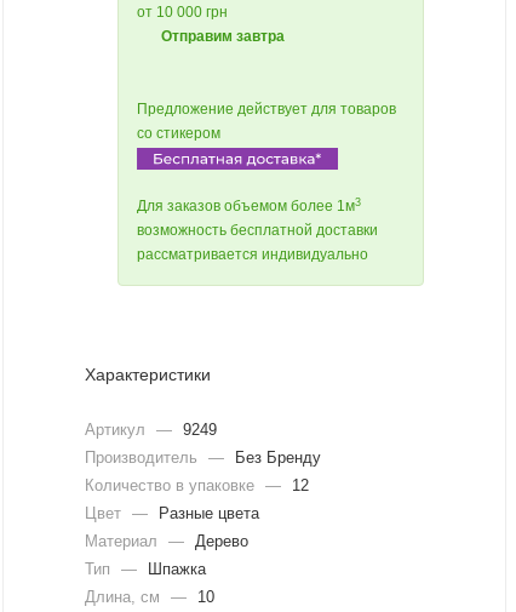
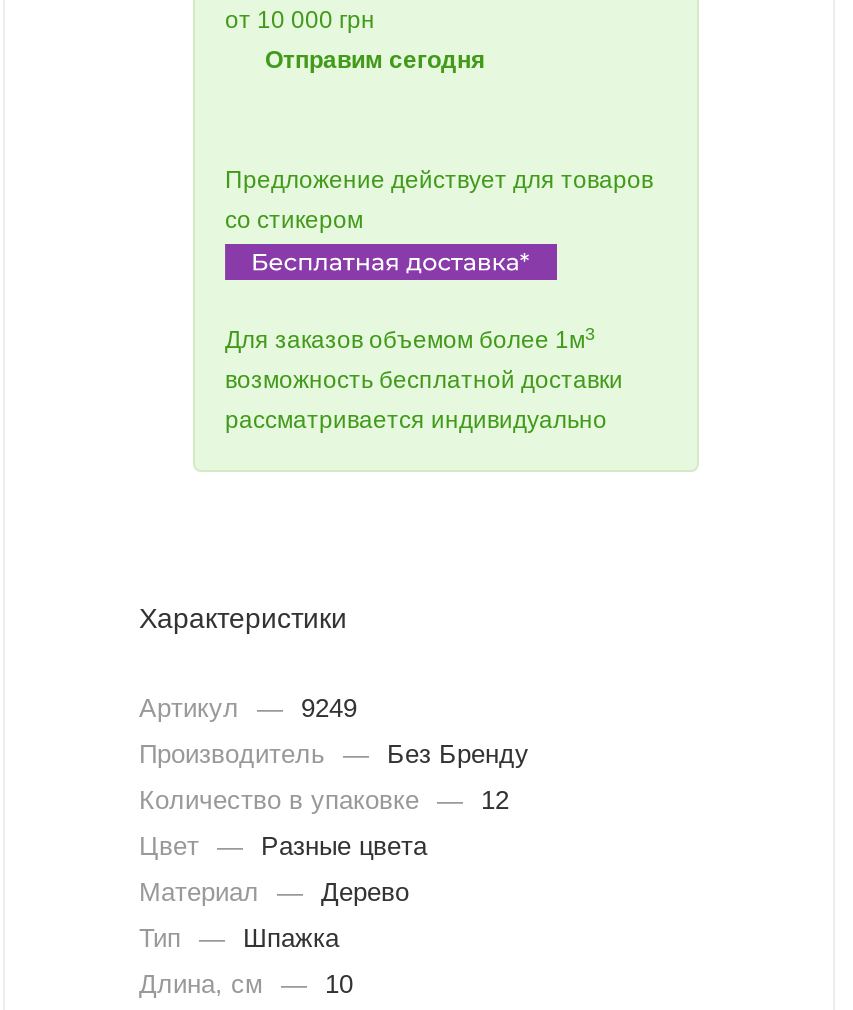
- Отправим завтра
+ Отправим сегодня
